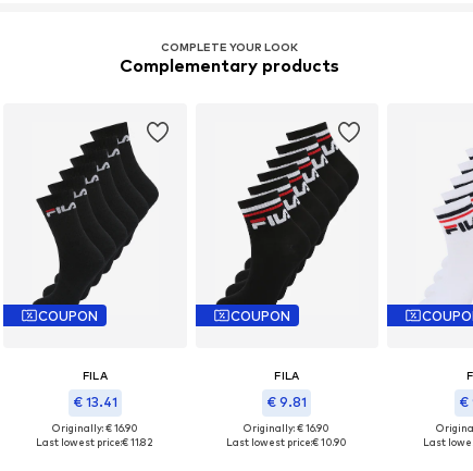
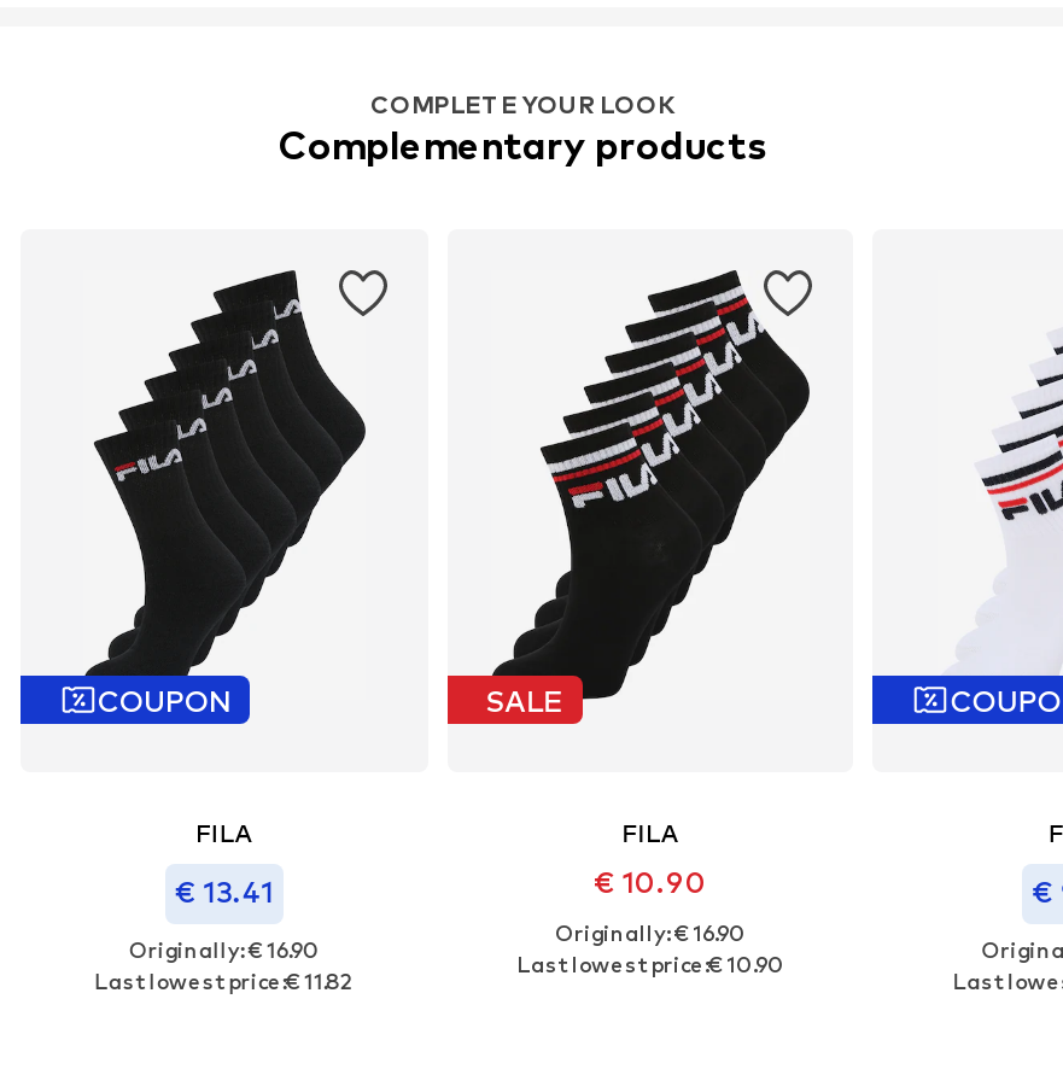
- COUPON
+ SALE

- € 9.81
+ € 10.90
